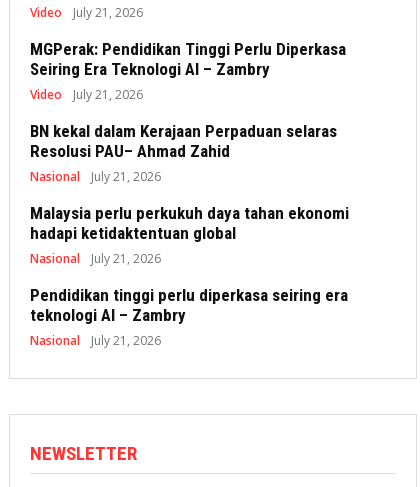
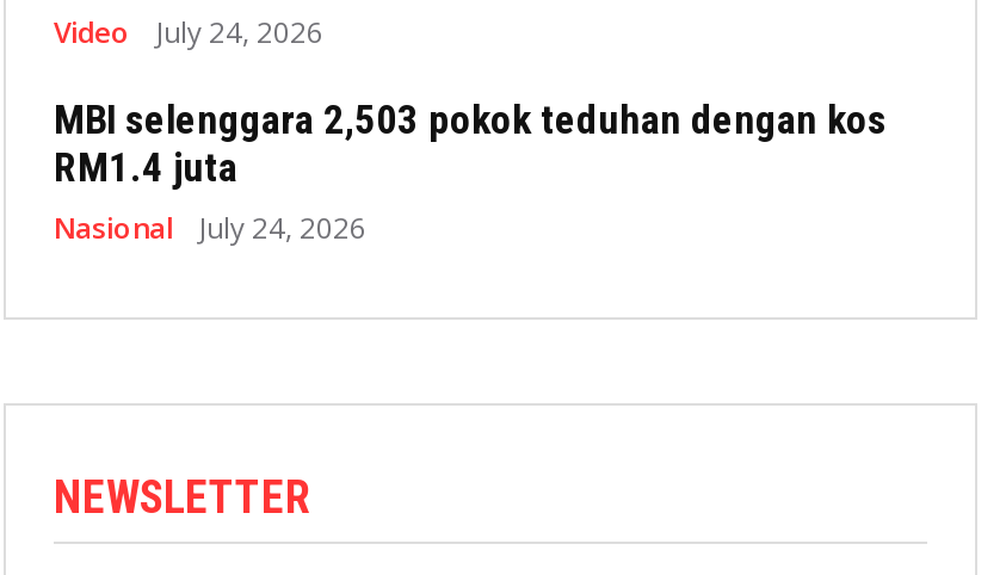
- July 21, 2026
- MGPerak: Pendidikan Tinggi Perlu Diperkasa
- Seiring Era Teknologi AI – Zambry
- Video
- July 21, 2026
- BN kekal dalam Kerajaan Perpaduan selaras
- Resolusi PAU– Ahmad Zahid
+ July 24, 2026
+ MBI selenggara 2,503 pokok teduhan dengan kos
+ RM1.4 juta

- July 21, 2026
- Malaysia perlu perkukuh daya tahan ekonomi
- hadapi ketidaktentuan global
- Nasional
- July 21, 2026
- Pendidikan tinggi perlu diperkasa seiring era
- teknologi AI – Zambry
- Nasional
- July 21, 2026
+ July 24, 2026
